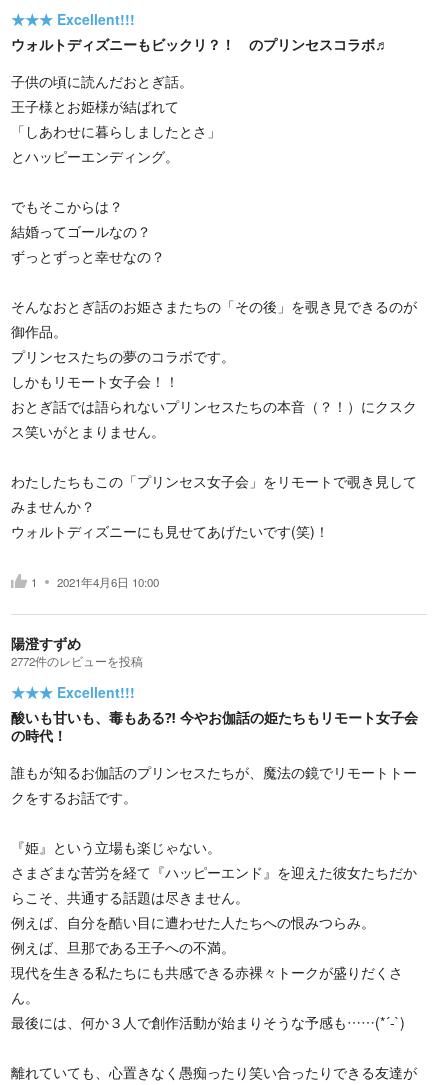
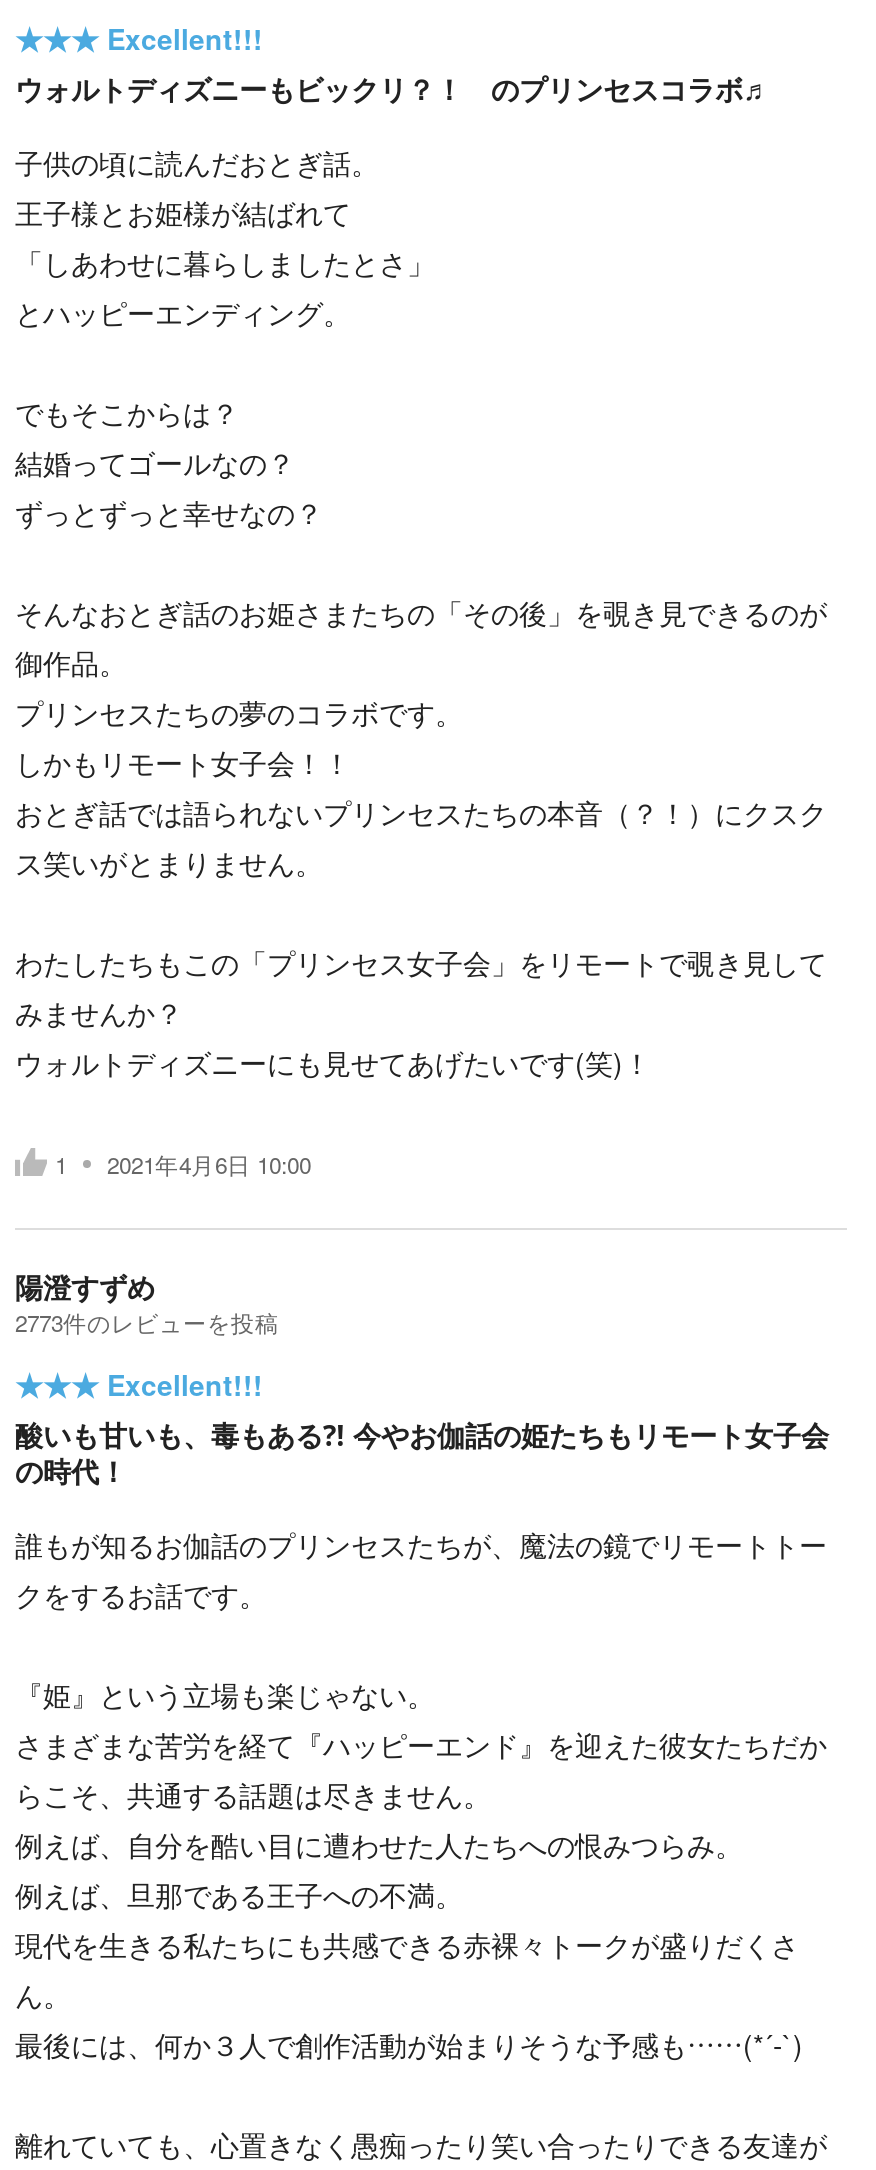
- 2772件のレビューを投稿
+ 2773件のレビューを投稿
